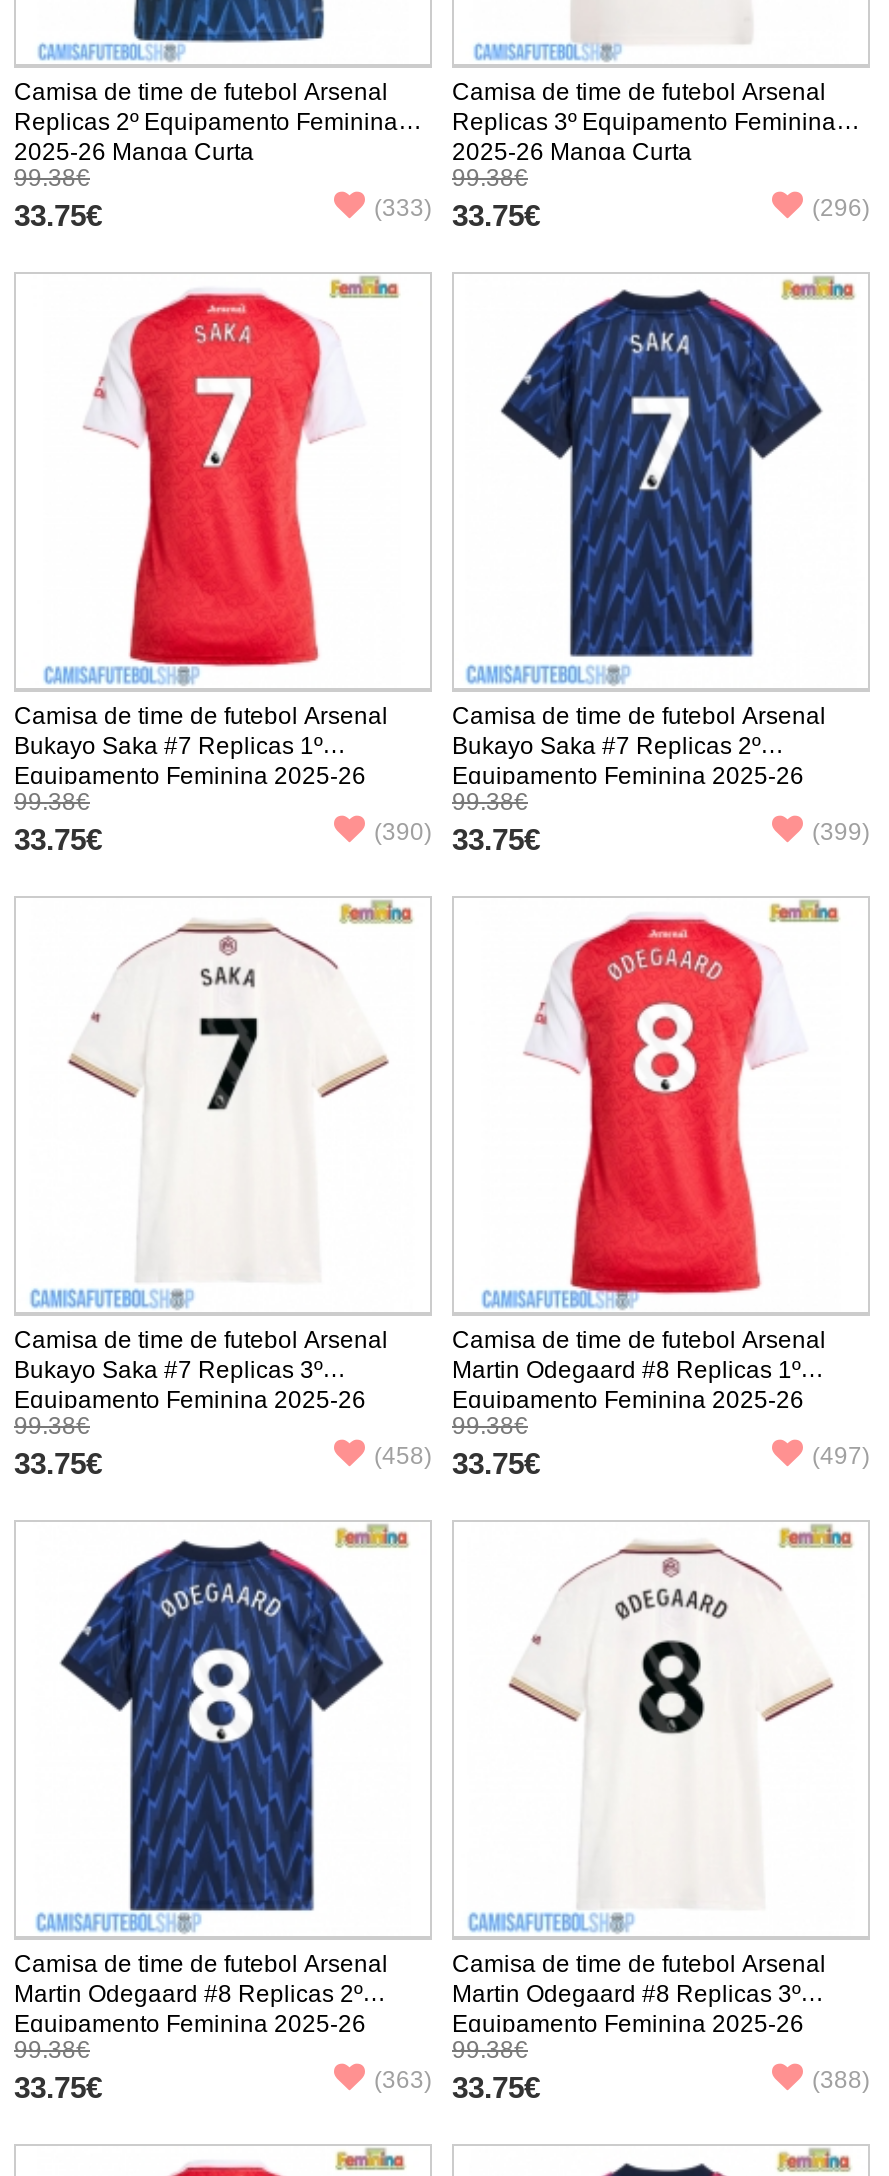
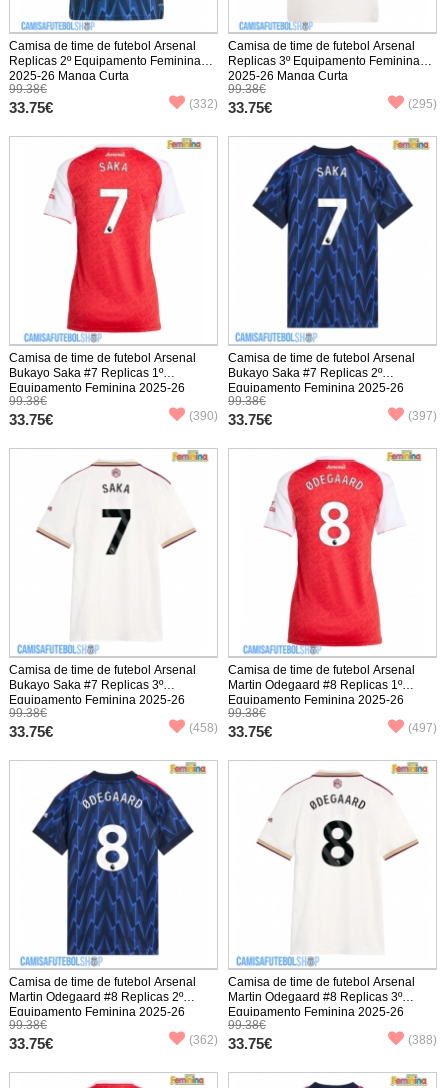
- (333) 33.75€
+ (332) 33.75€

- (296)
+ (295)

- (399)
+ (397)

- (363) 33.75€
+ (362) 33.75€
